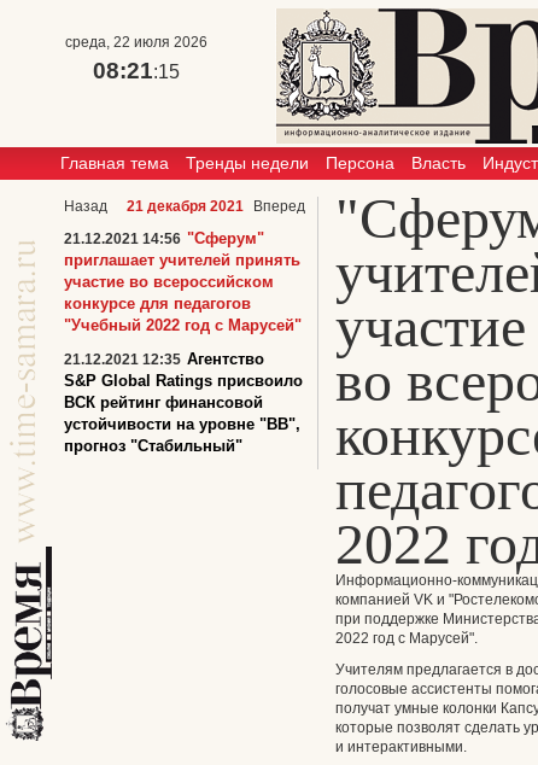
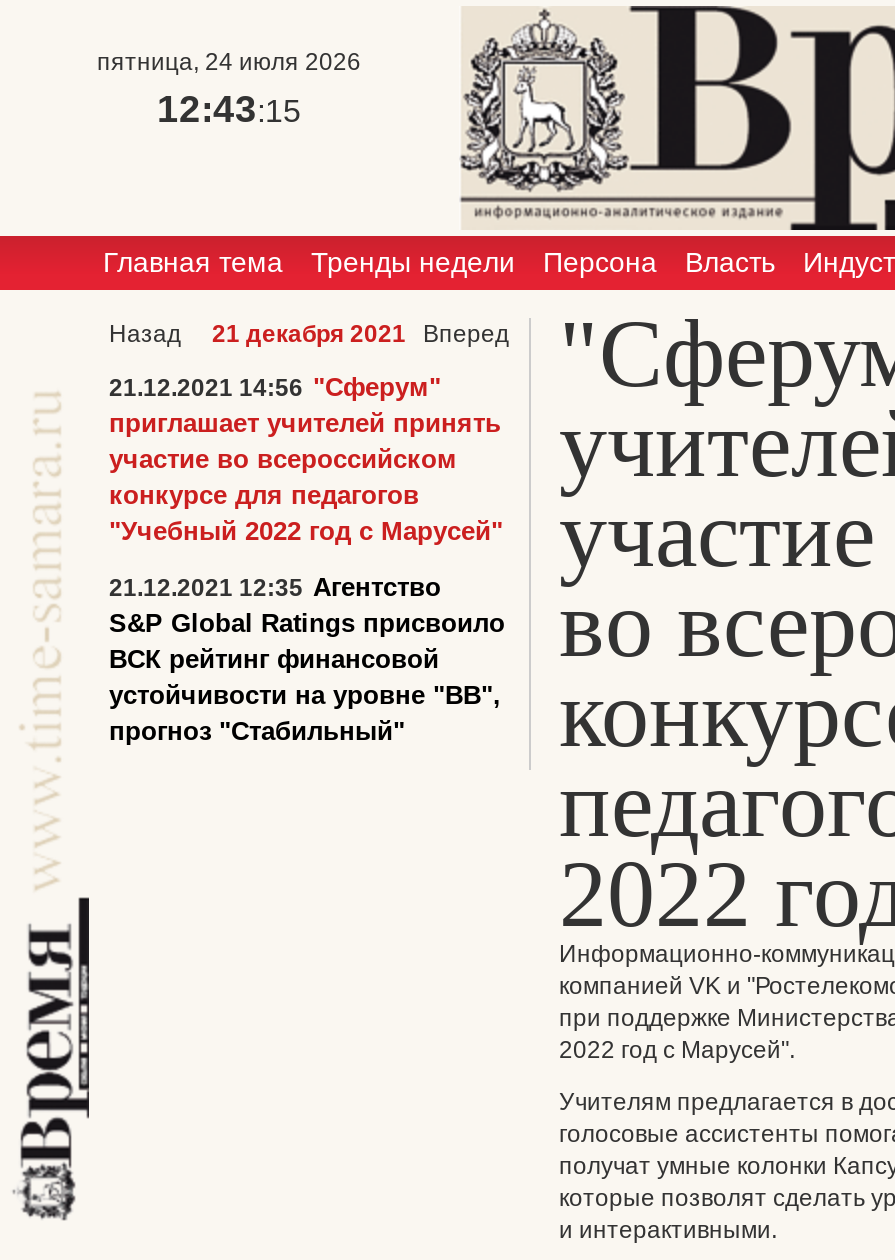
- среда, 22 июля 2026
+ пятница, 24 июля 2026

- 08:21:15
+ 12:43:15
